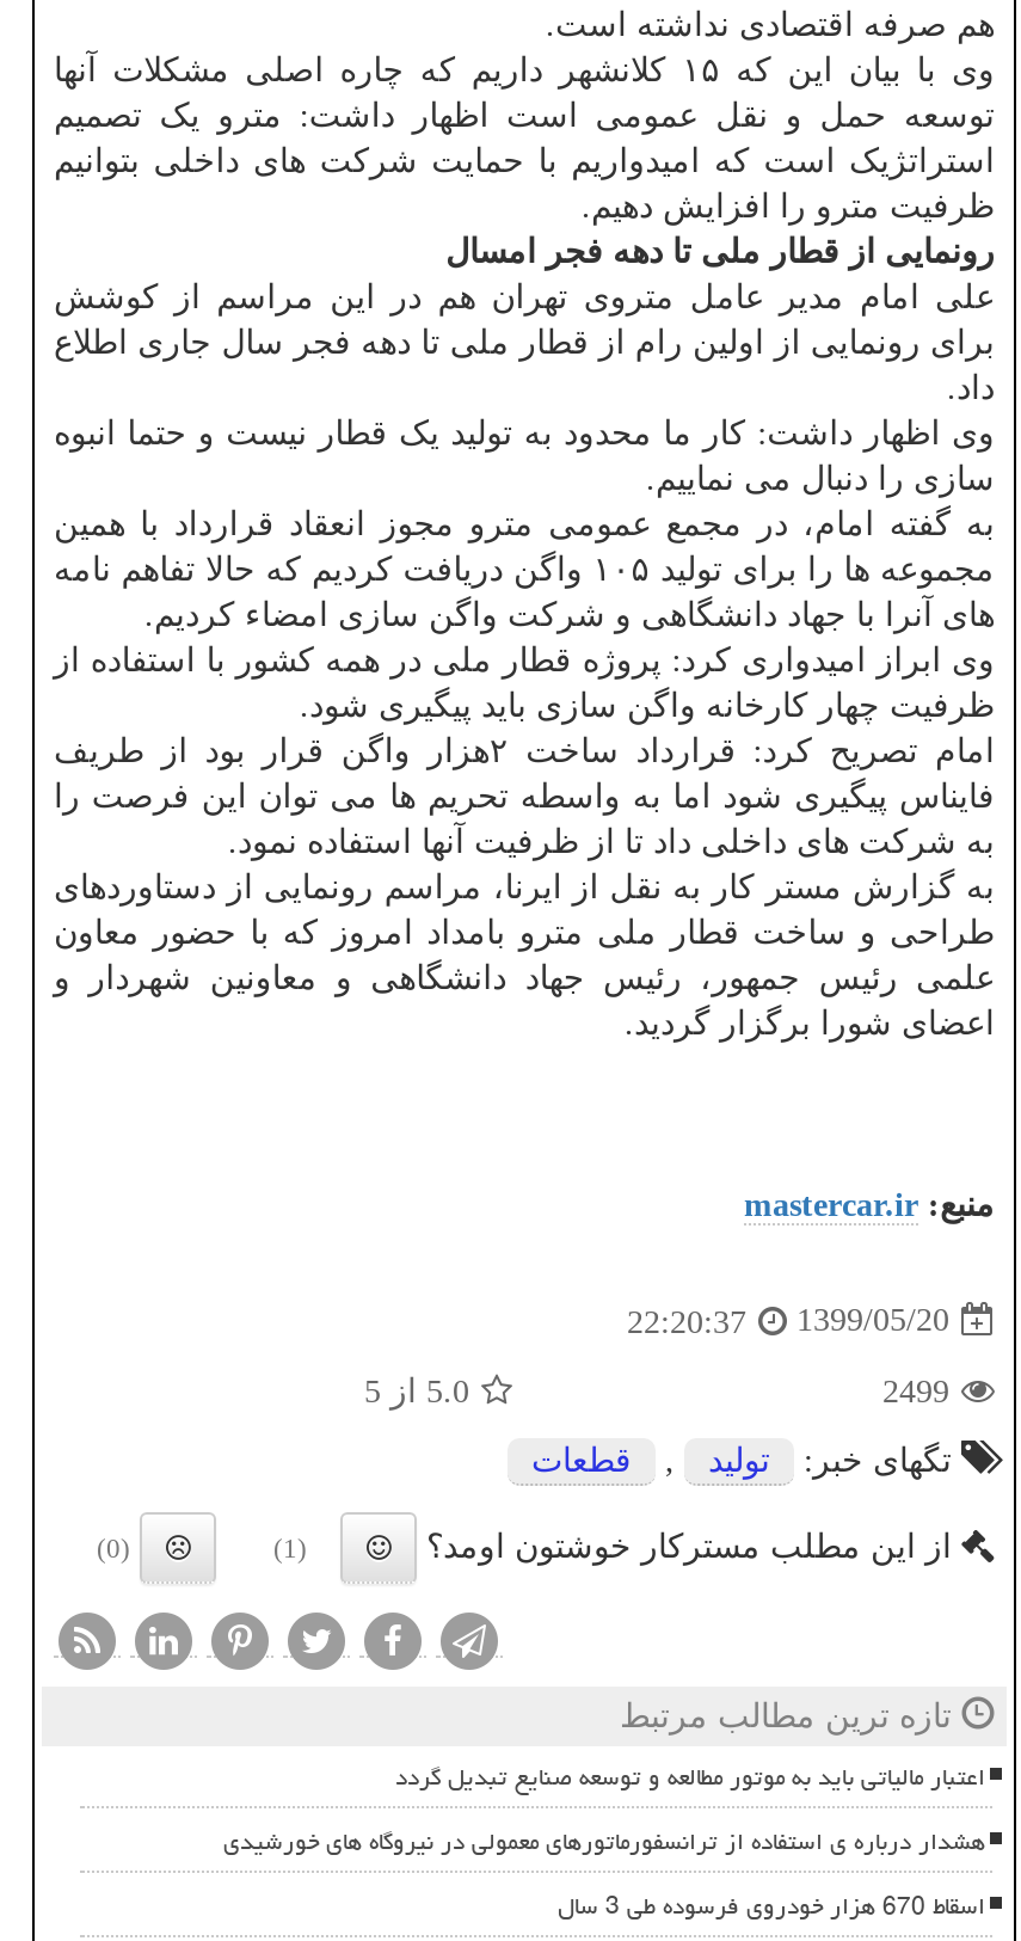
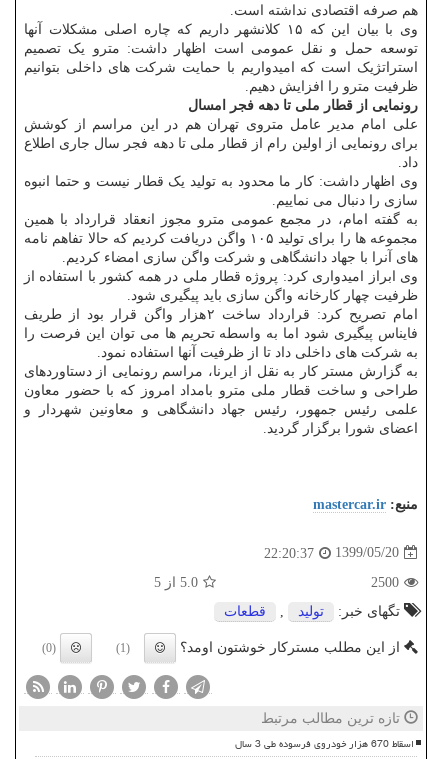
- 2499
+ 2500

- اعتبار مالیاتی باید به موتور مطالعه و توسعه صنایع تبدیل گردد
- هشدار درباره ی استفاده از ترانسفورماتورهای معمولی در نیروگاه های خورشیدی
